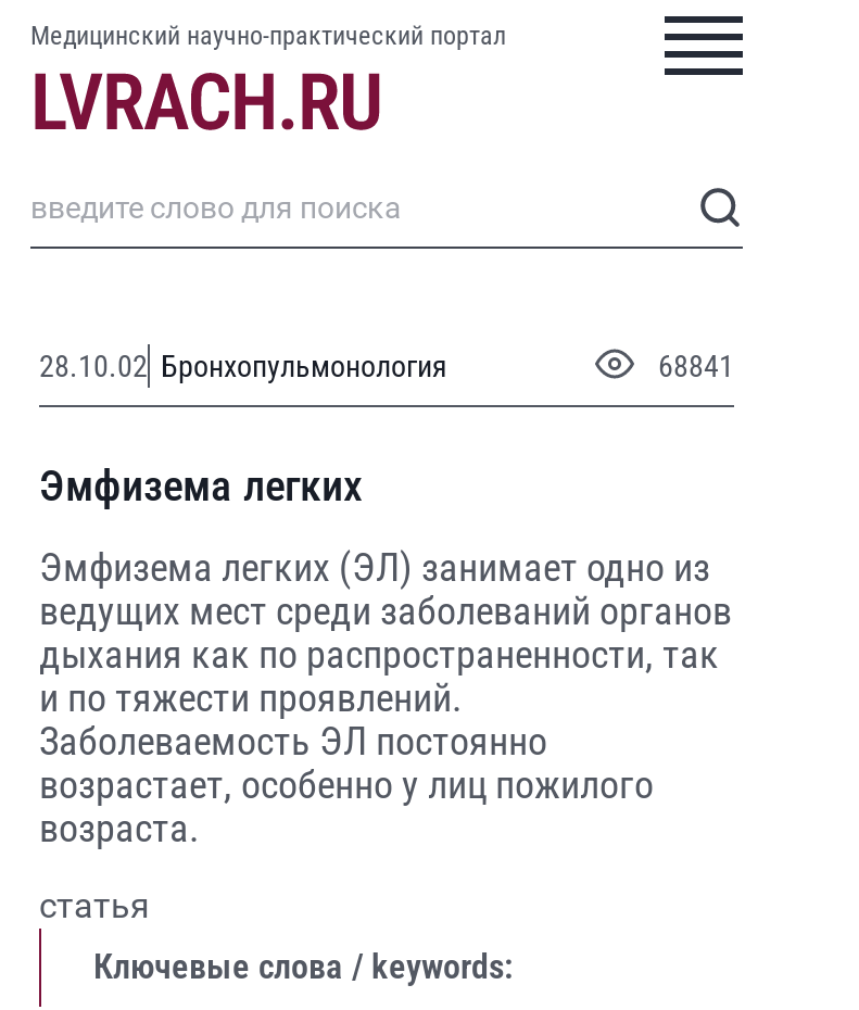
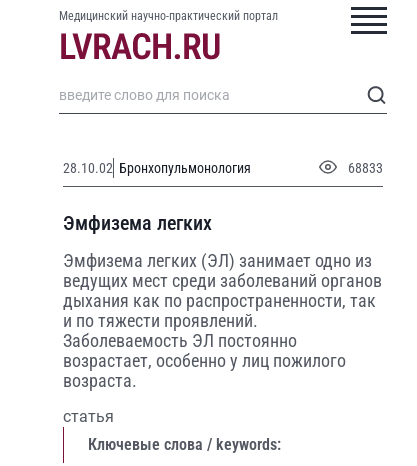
- 68841
+ 68833
